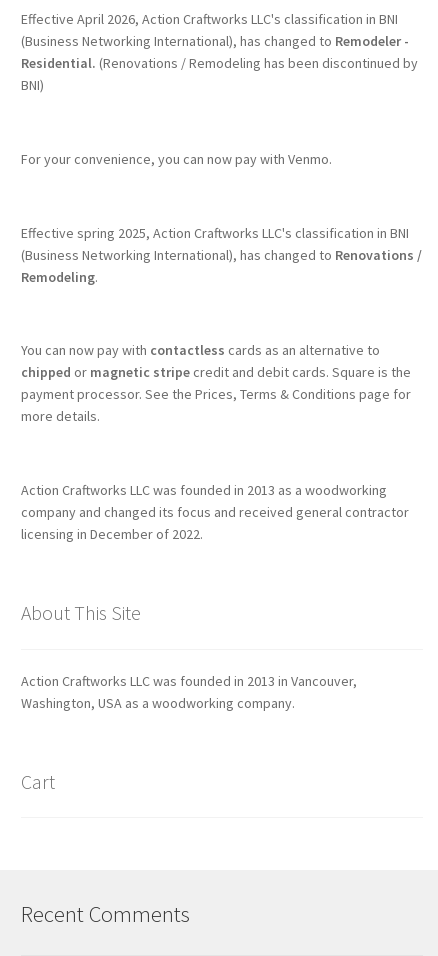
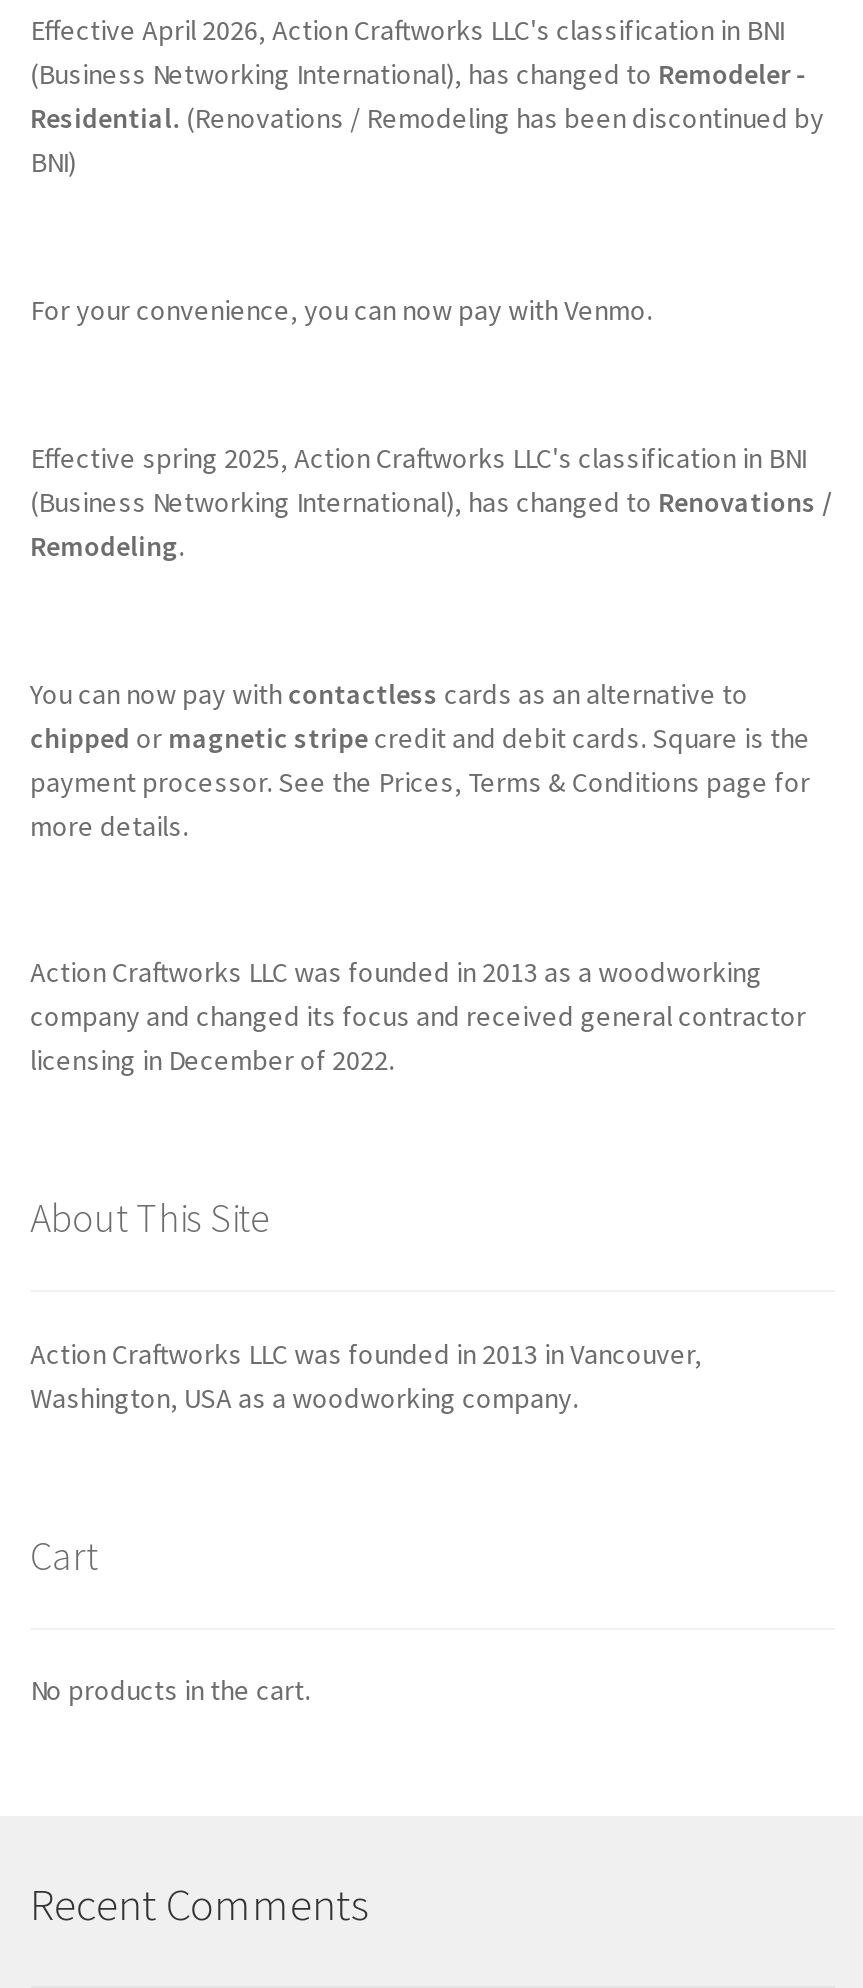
+ No products in the cart.
